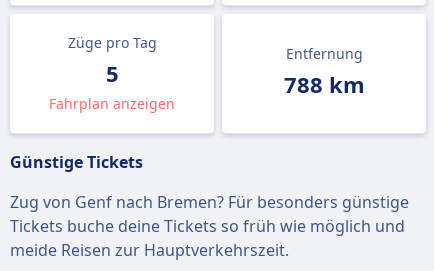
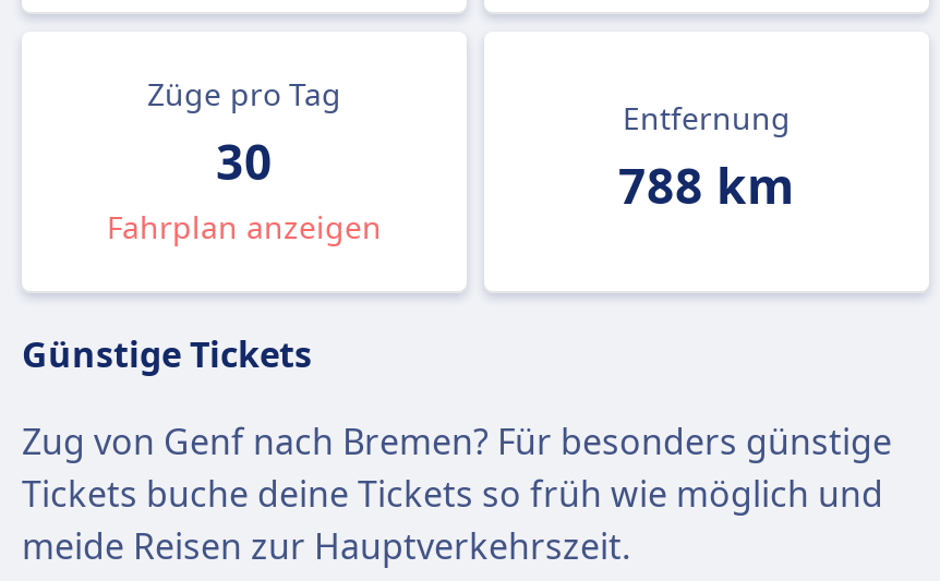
- 5
+ 30
